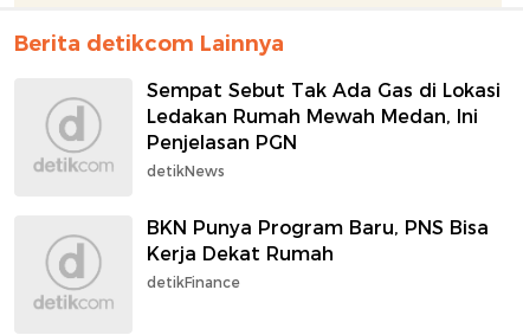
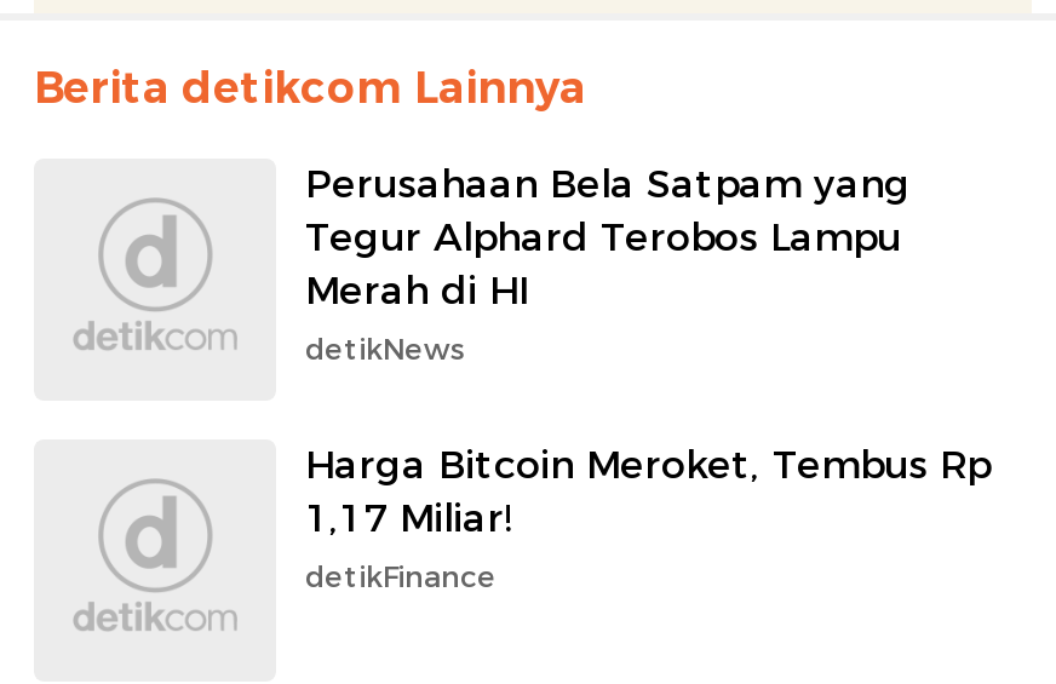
- Sempat Sebut Tak Ada Gas di Lokasi
- Ledakan Rumah Mewah Medan, Ini
- Penjelasan PGN
+ Perusahaan Bela Satpam yang
+ Tegur Alphard Terobos Lampu
+ Merah di HI

- BKN Punya Program Baru, PNS Bisa
- Kerja Dekat Rumah
+ Harga Bitcoin Meroket, Tembus Rp
+ 1,17 Miliar!
